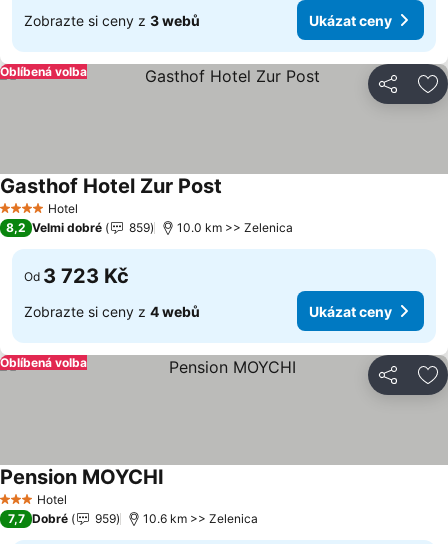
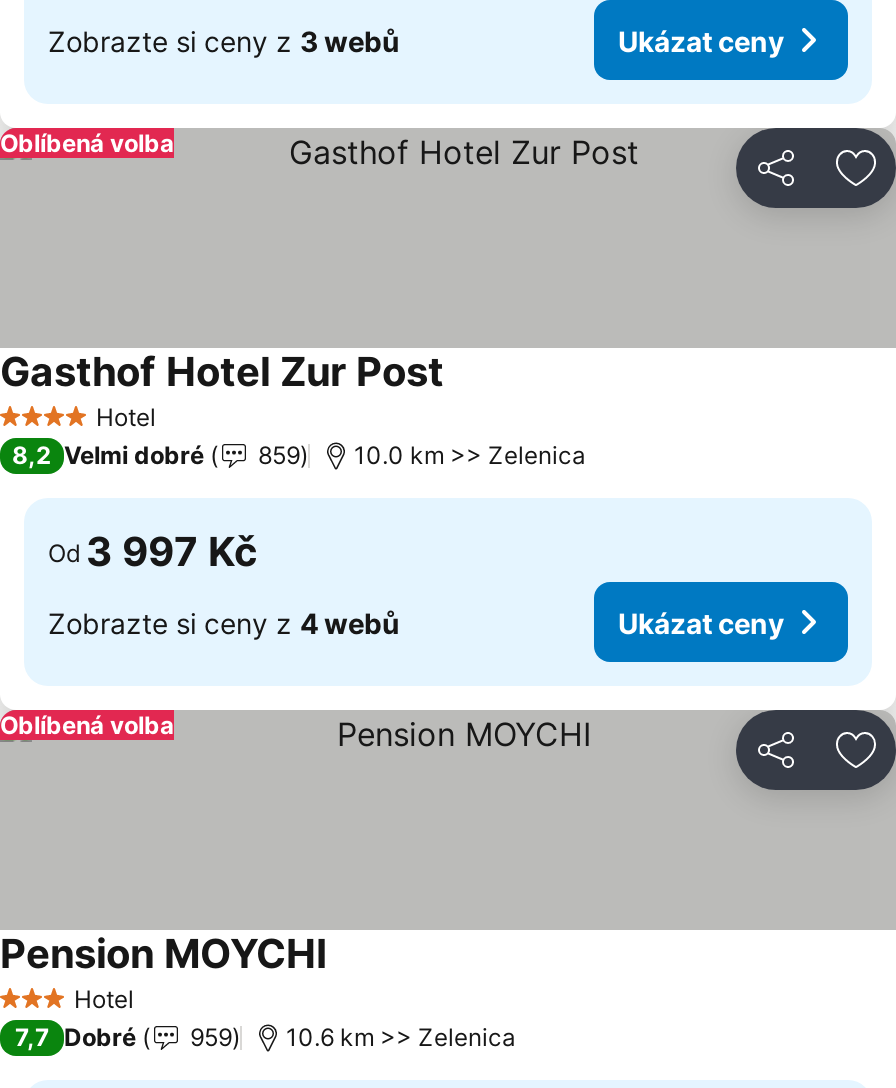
- Od 3 723 Kč
+ Od 3 997 Kč
